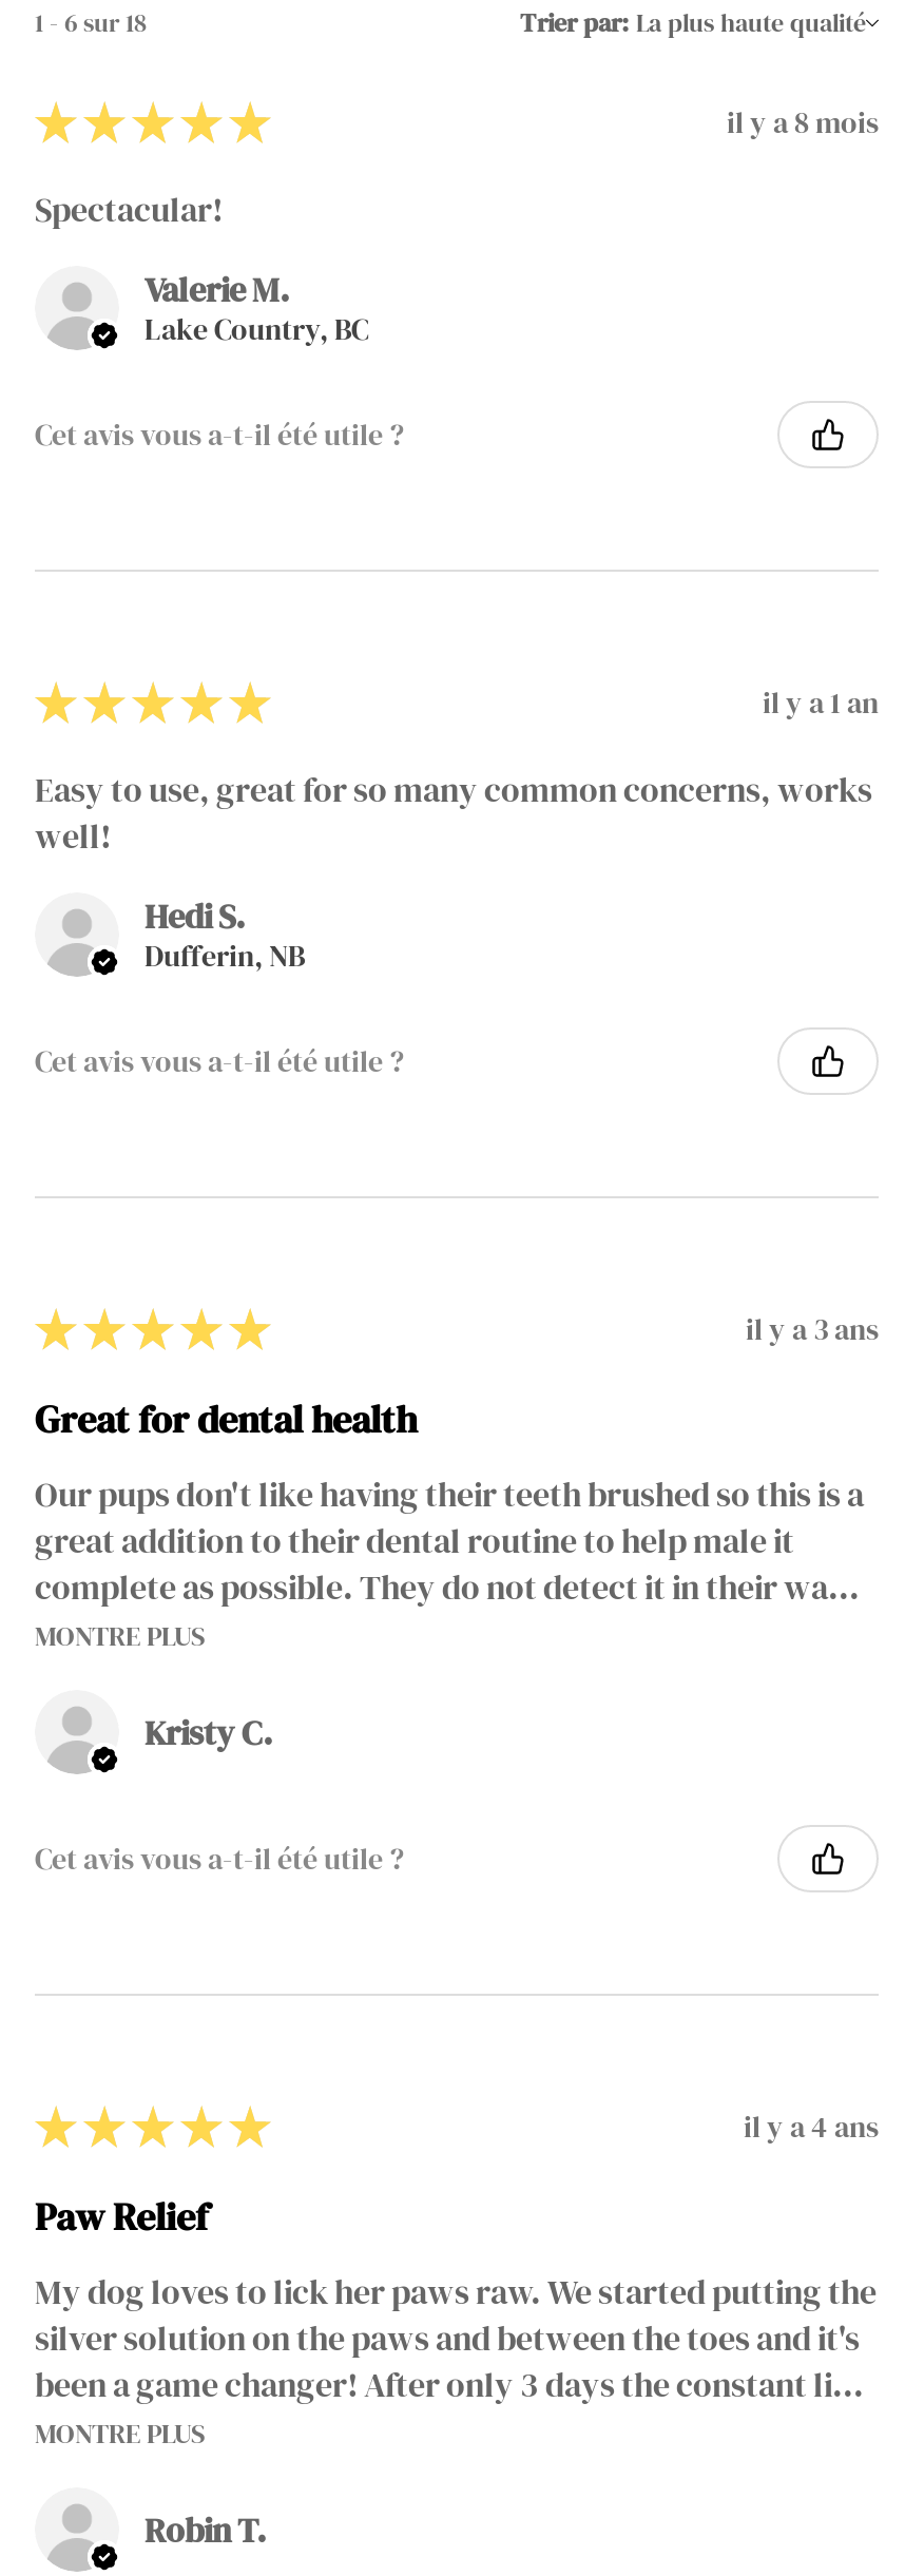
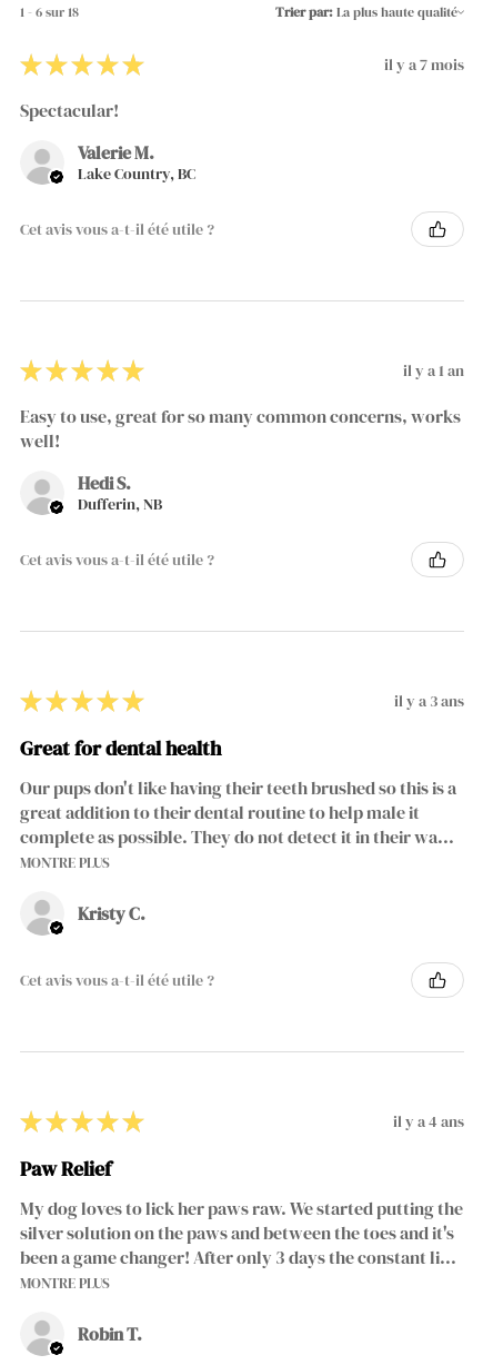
- il y a 8 mois
+ il y a 7 mois
